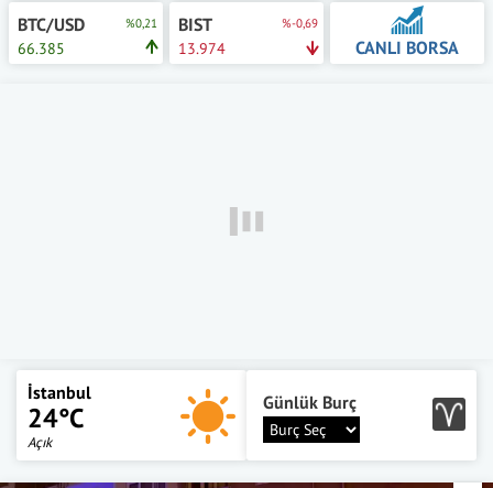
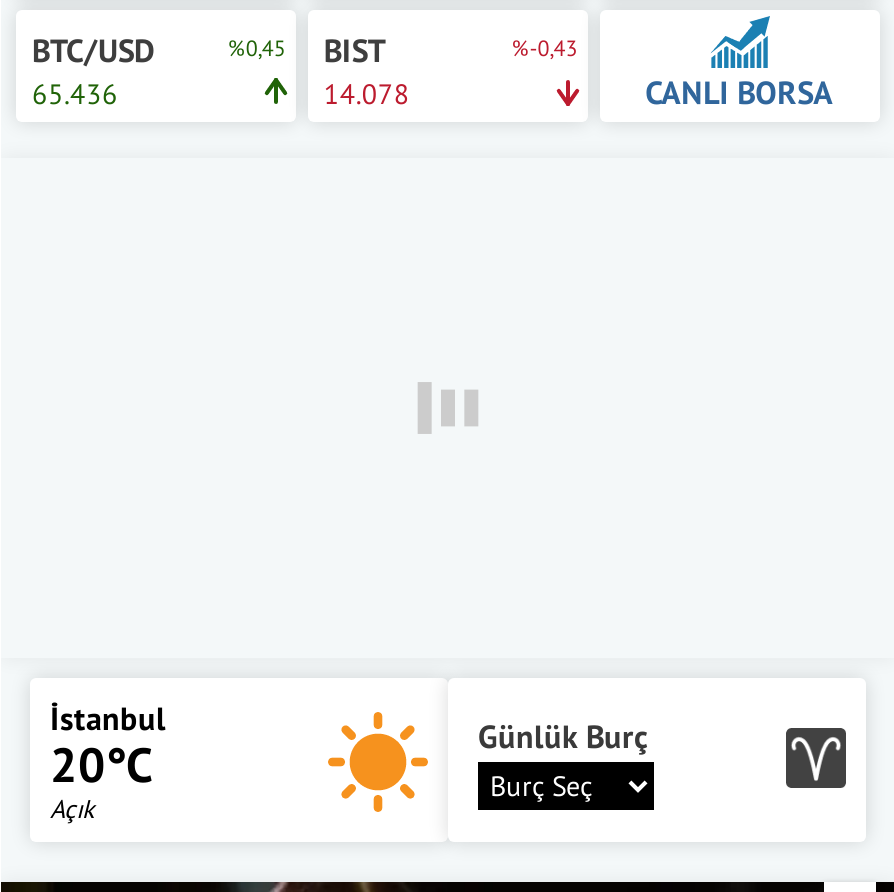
- %0,21 BIST
+ %0,45 BIST

- %-0,69
+ %-0,43

- 66.385
+ 65.436

- 13.974
+ 14.078

- 24°C
+ 20°C
